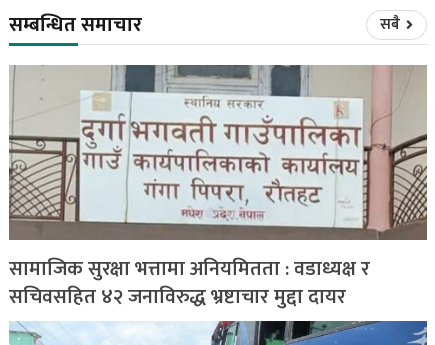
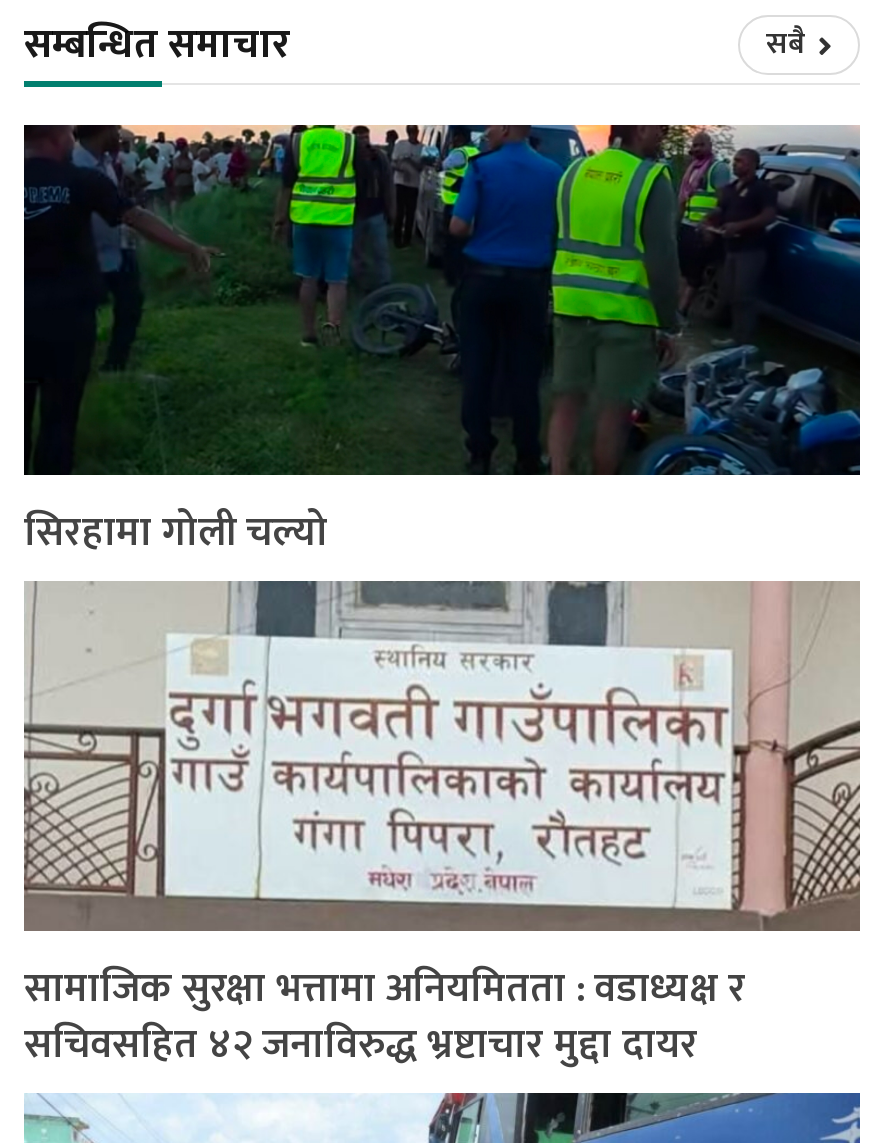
+ [image]
+ सिरहामा गोली चल्यो
